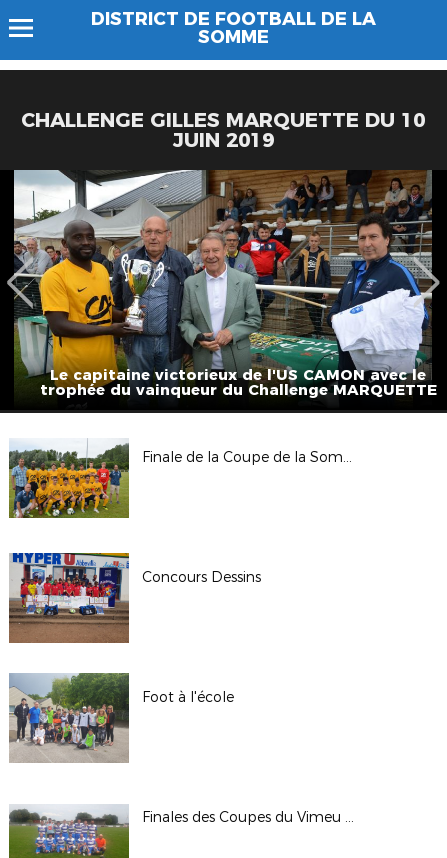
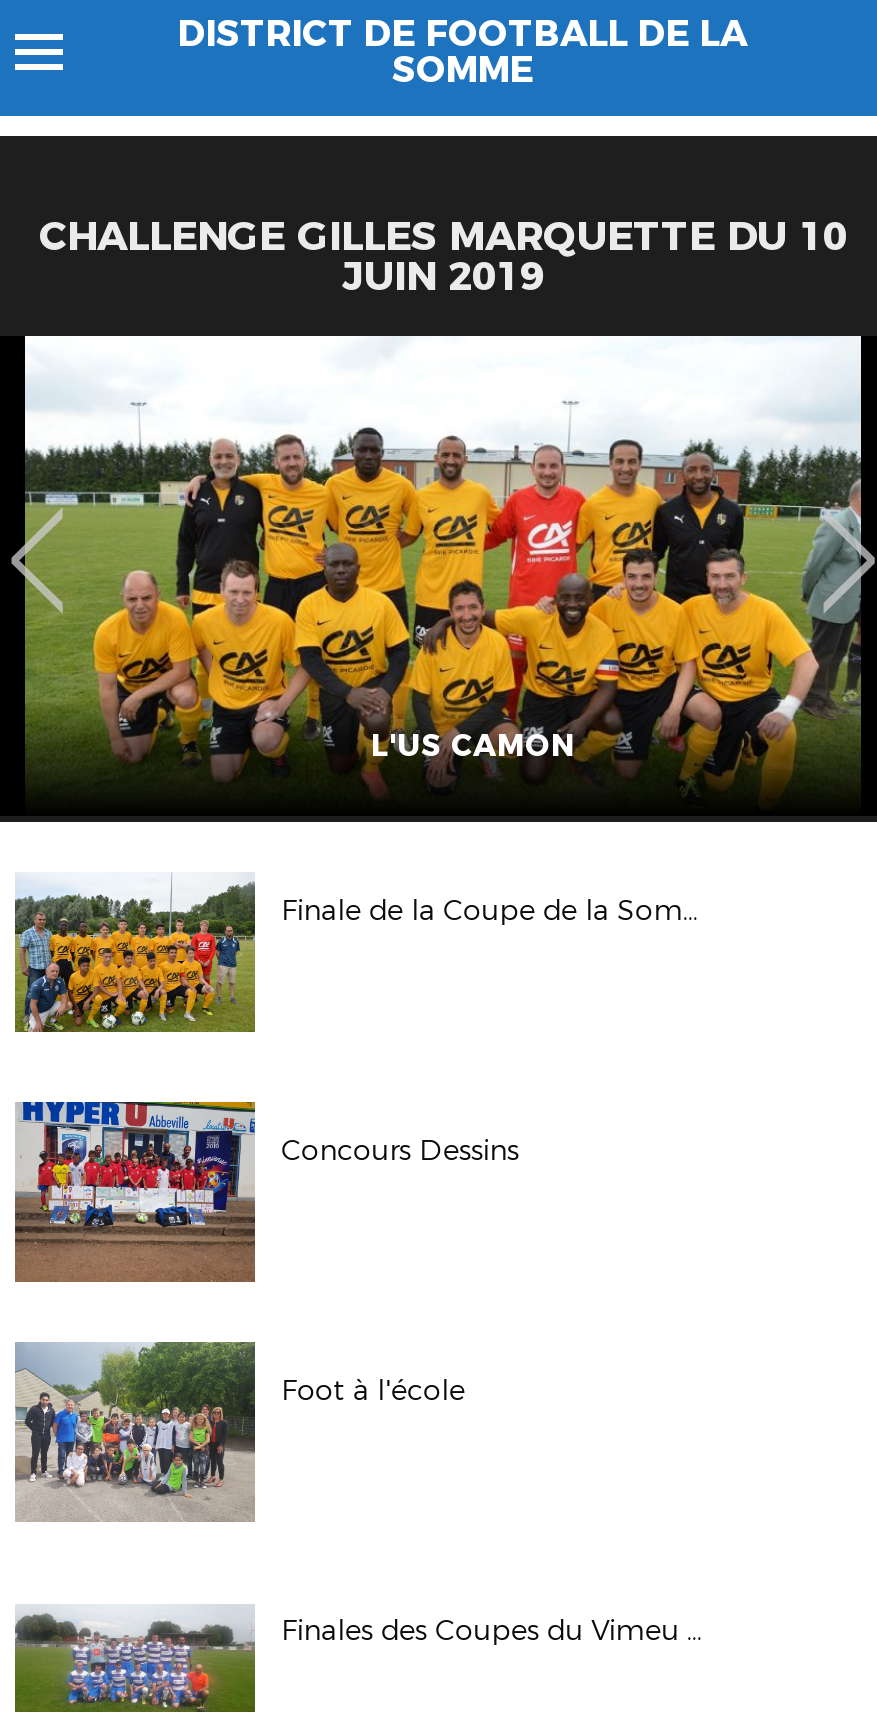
- [image]
- Le capitaine victorieux de l'US CAMON avec le
- trophée du vainqueur du Challenge MARQUETTE
+ [image]
+ L'US CAMON
